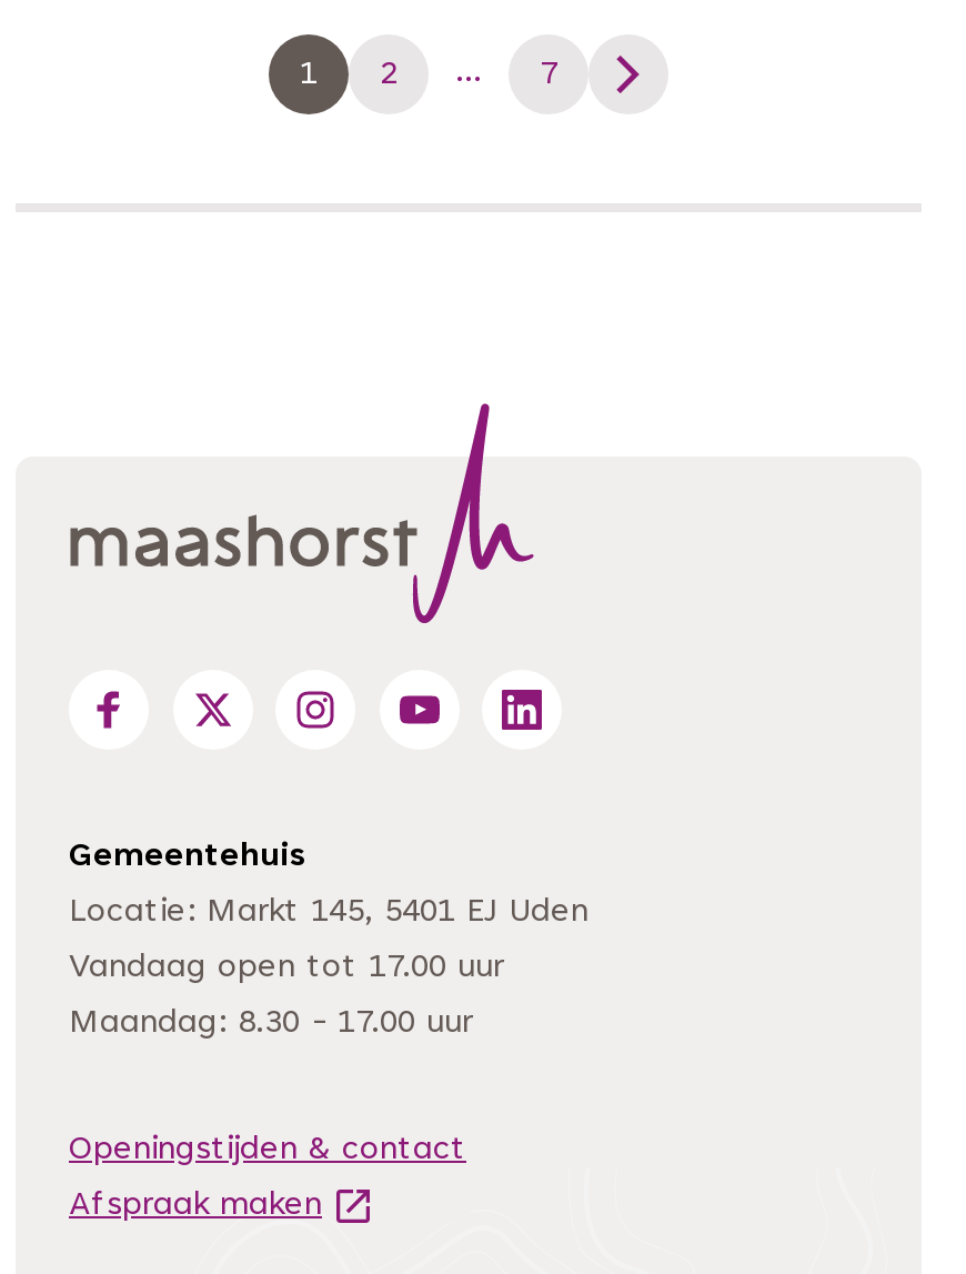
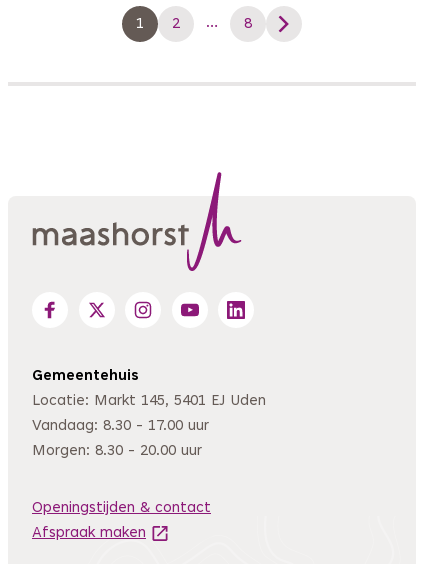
- 7
+ 8

- Vandaag open tot 17.00 uur
+ Vandaag: 8.30 - 17.00 uur

- Maandag: 8.30 - 17.00 uur
+ Morgen: 8.30 - 20.00 uur
